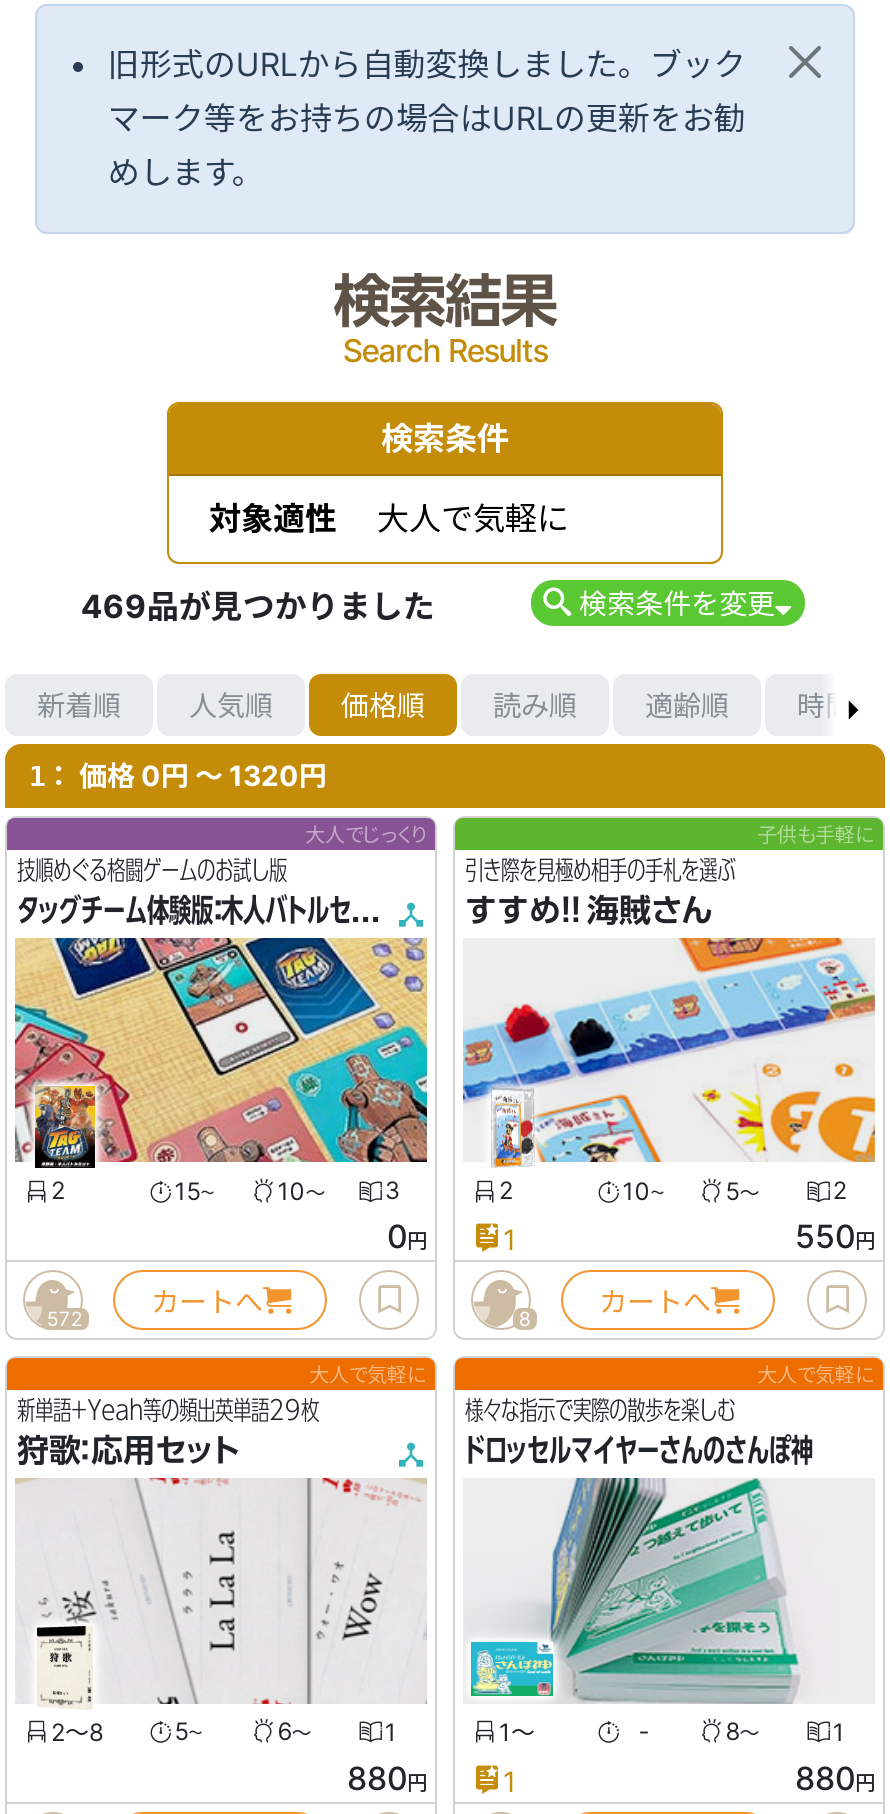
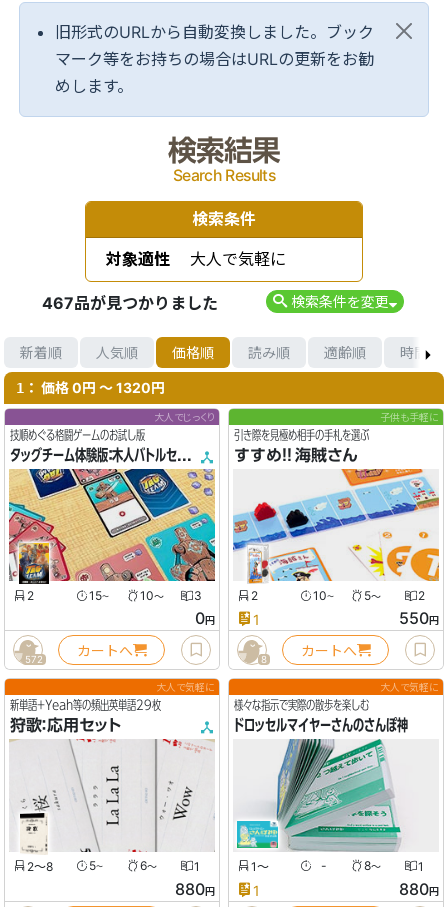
- 469品が見つかりました
+ 467品が見つかりました
